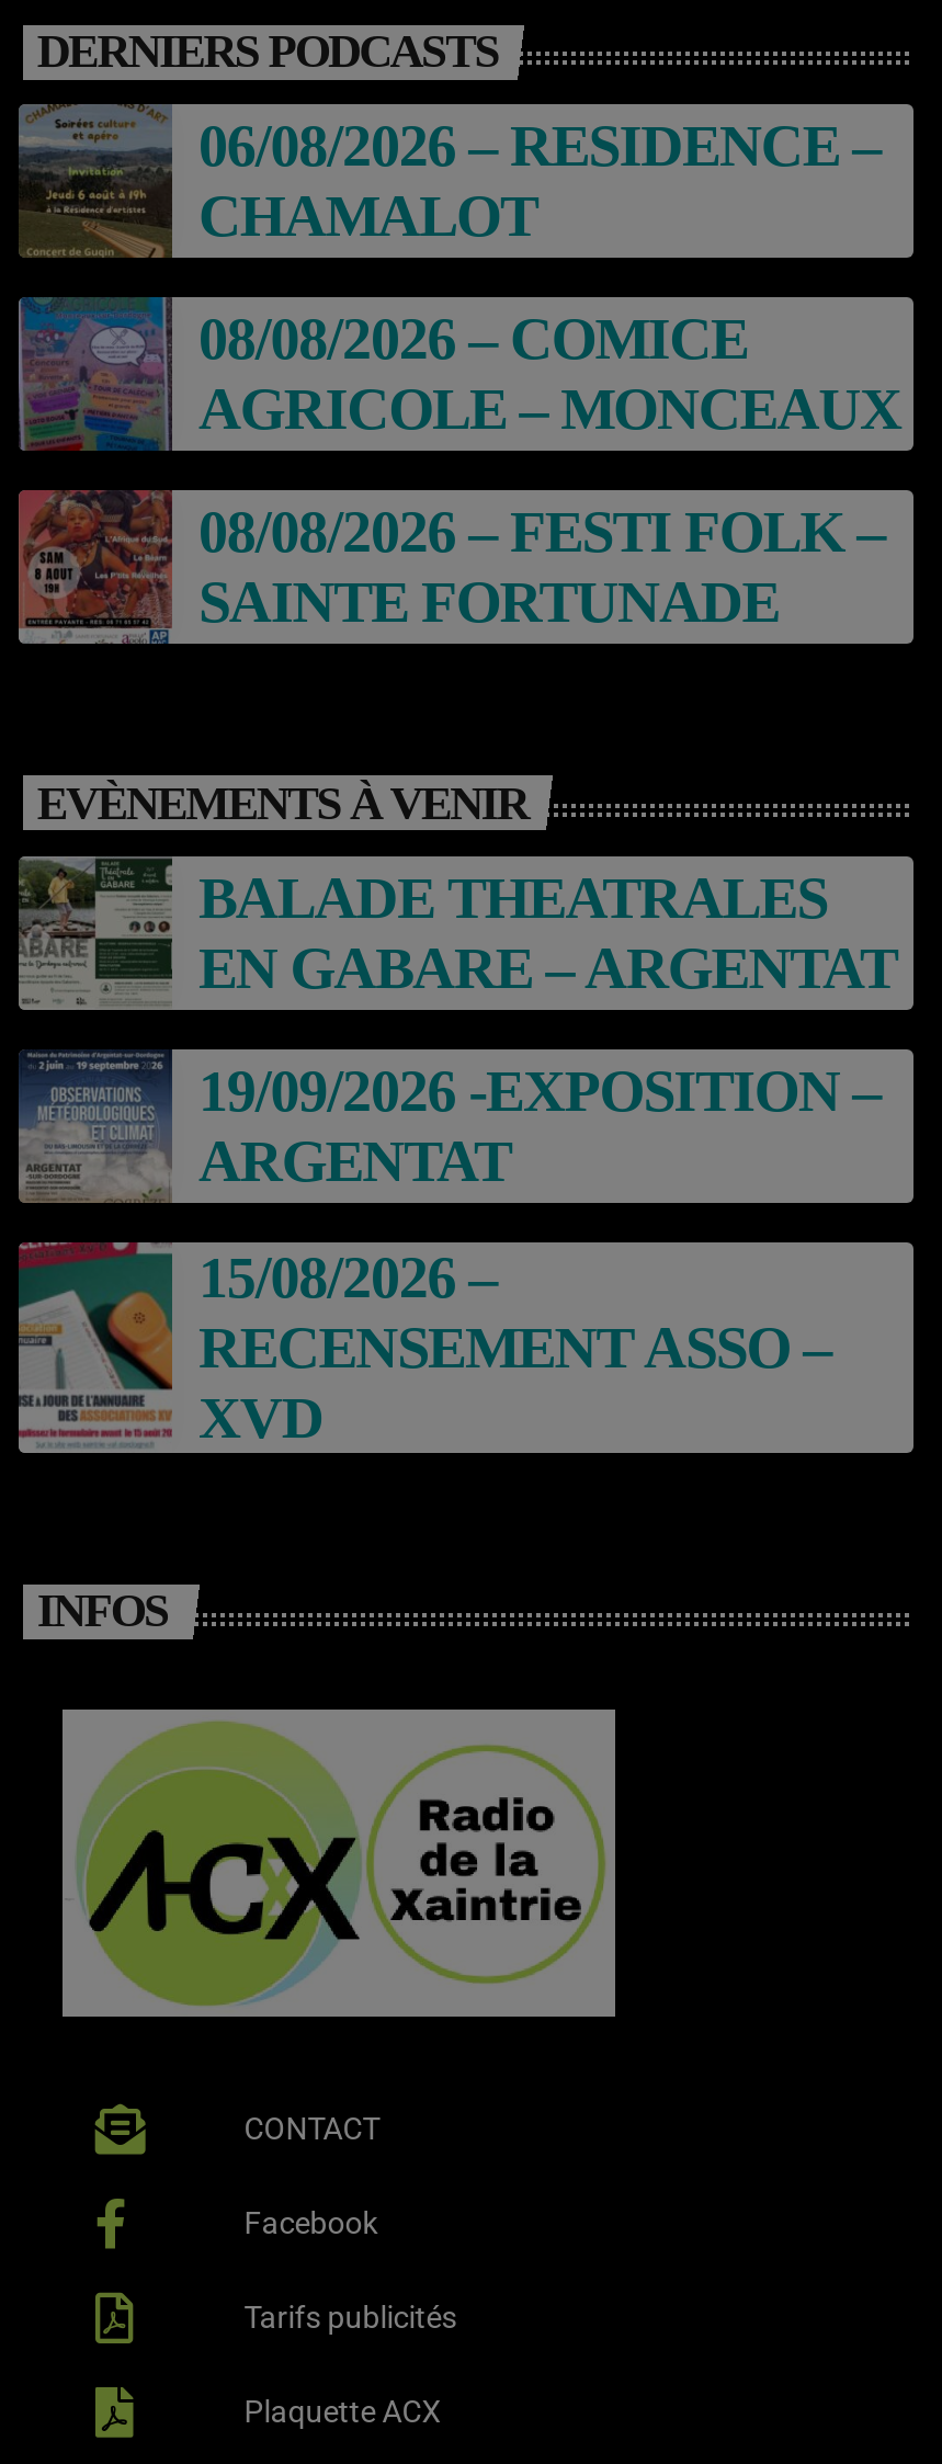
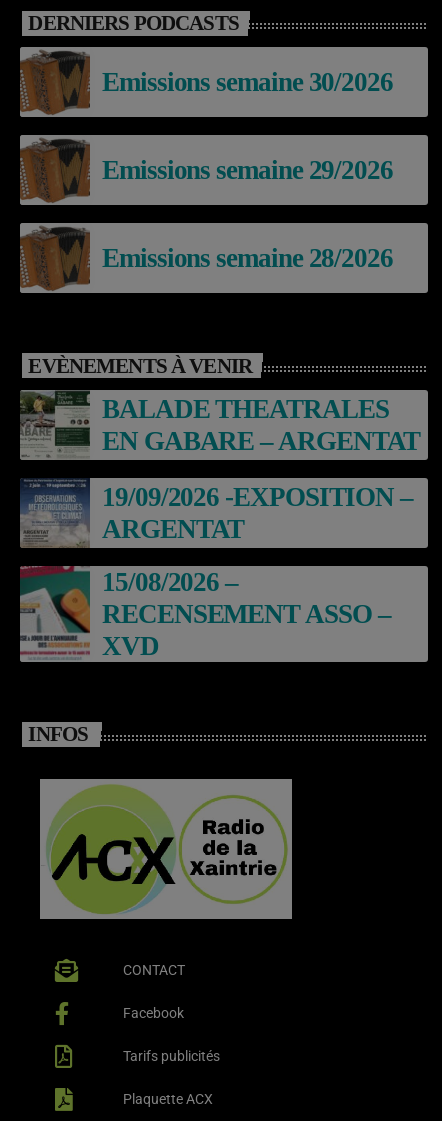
- [image]
- 06/08/2026 – RESIDENCE –
- CHAMALOT
+ [image]
+ Emissions semaine 30/2026

- [image]
- 08/08/2026 – COMICE
- AGRICOLE – MONCEAUX
+ [image]
+ Emissions semaine 29/2026

- [image]
- 08/08/2026 – FESTI FOLK –
- SAINTE FORTUNADE
+ [image]
+ Emissions semaine 28/2026
